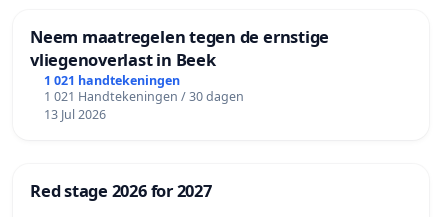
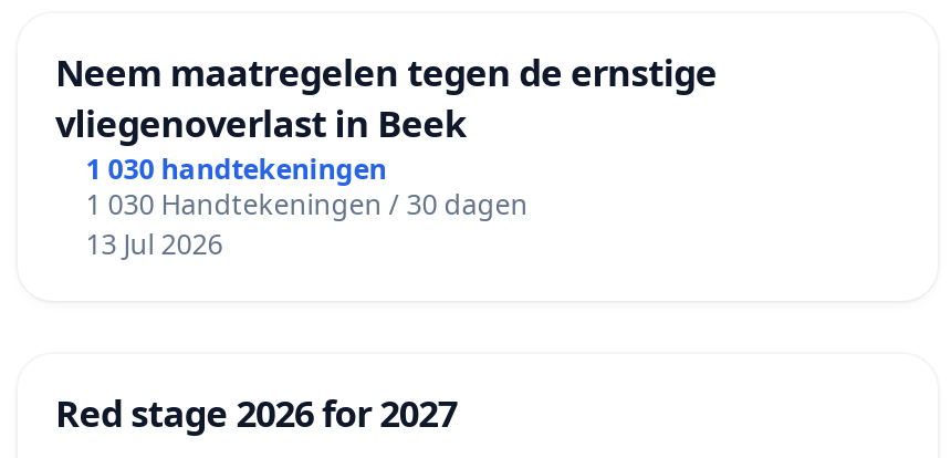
- 1 021 handtekeningen
+ 1 030 handtekeningen

- 1 021 Handtekeningen / 30 dagen
+ 1 030 Handtekeningen / 30 dagen
